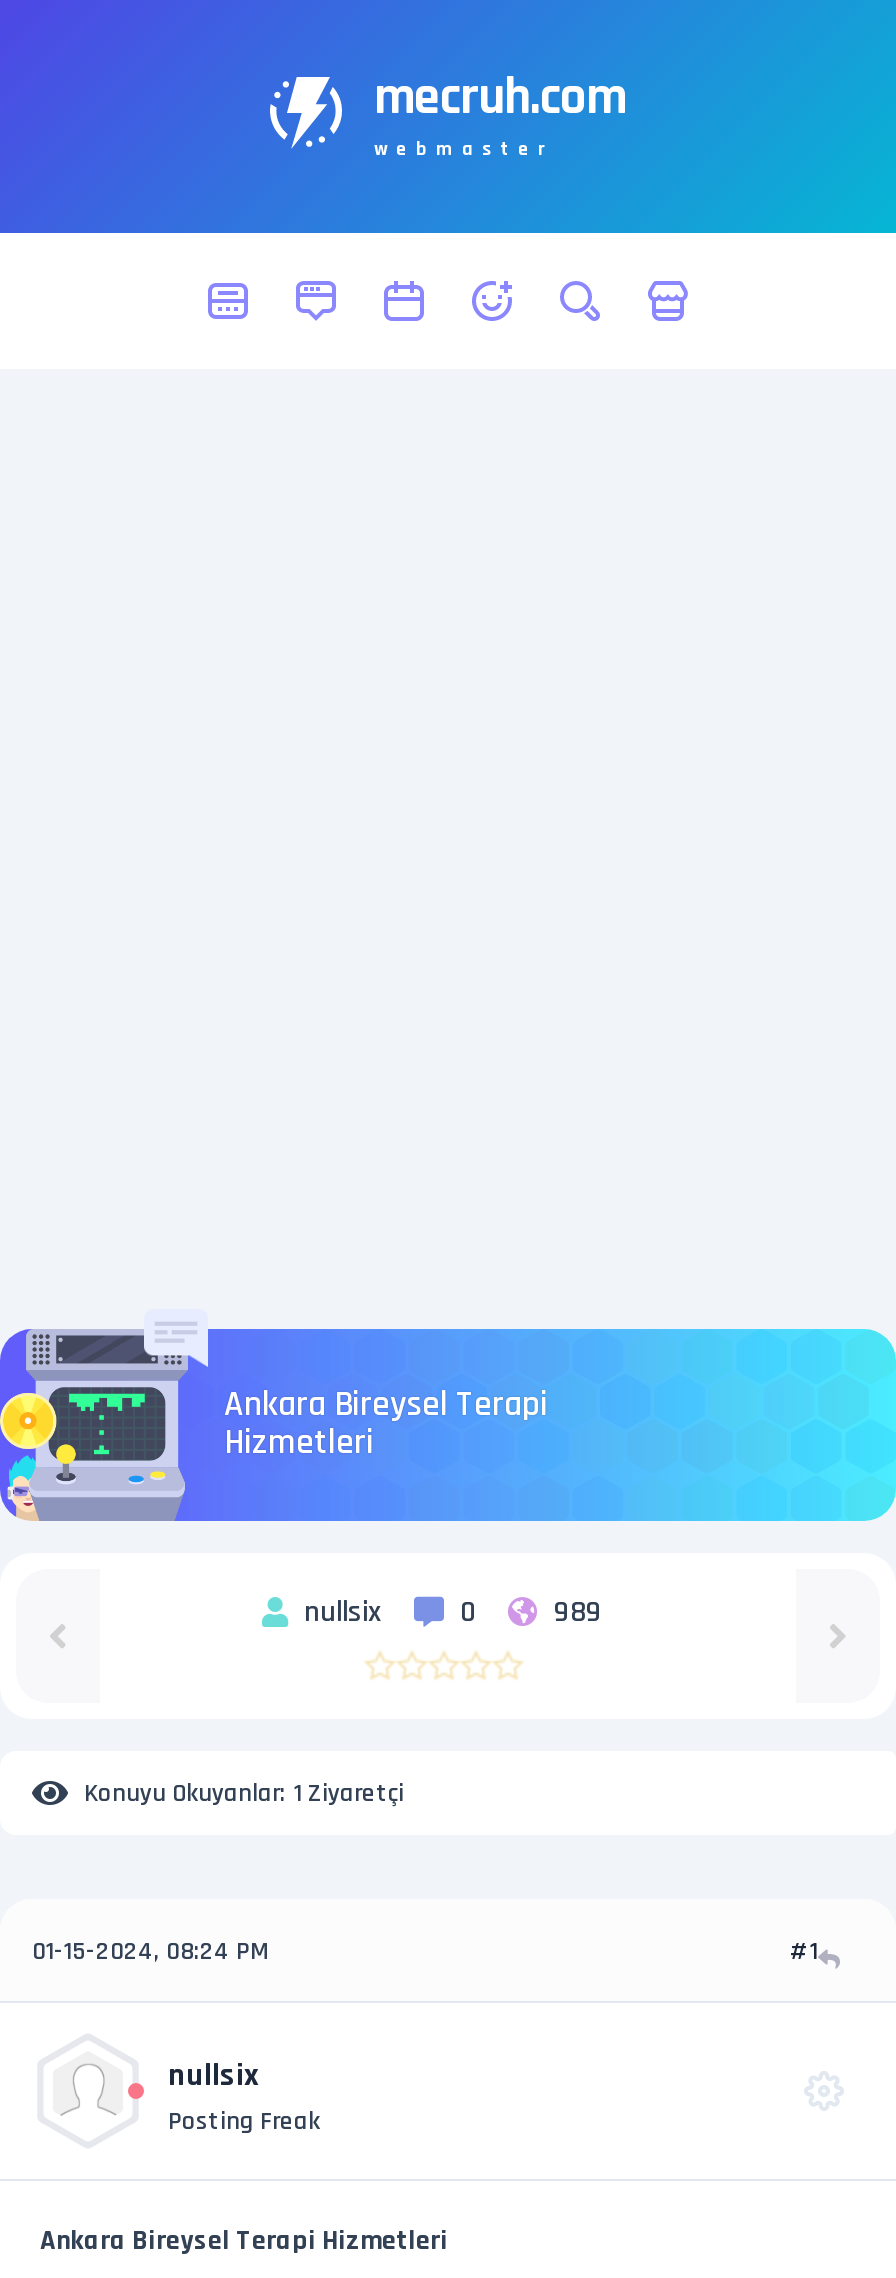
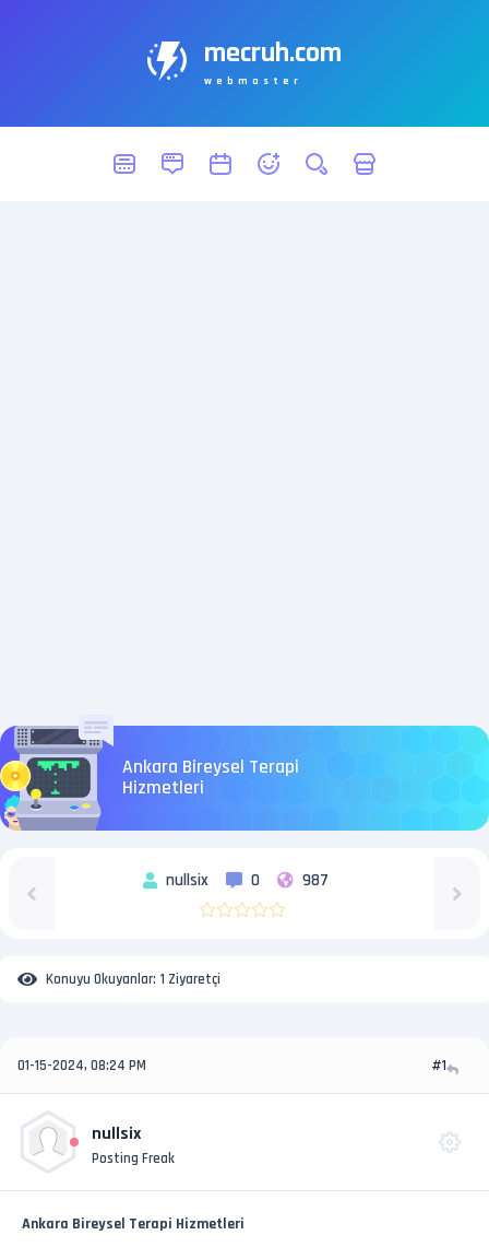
- 989
+ 987
